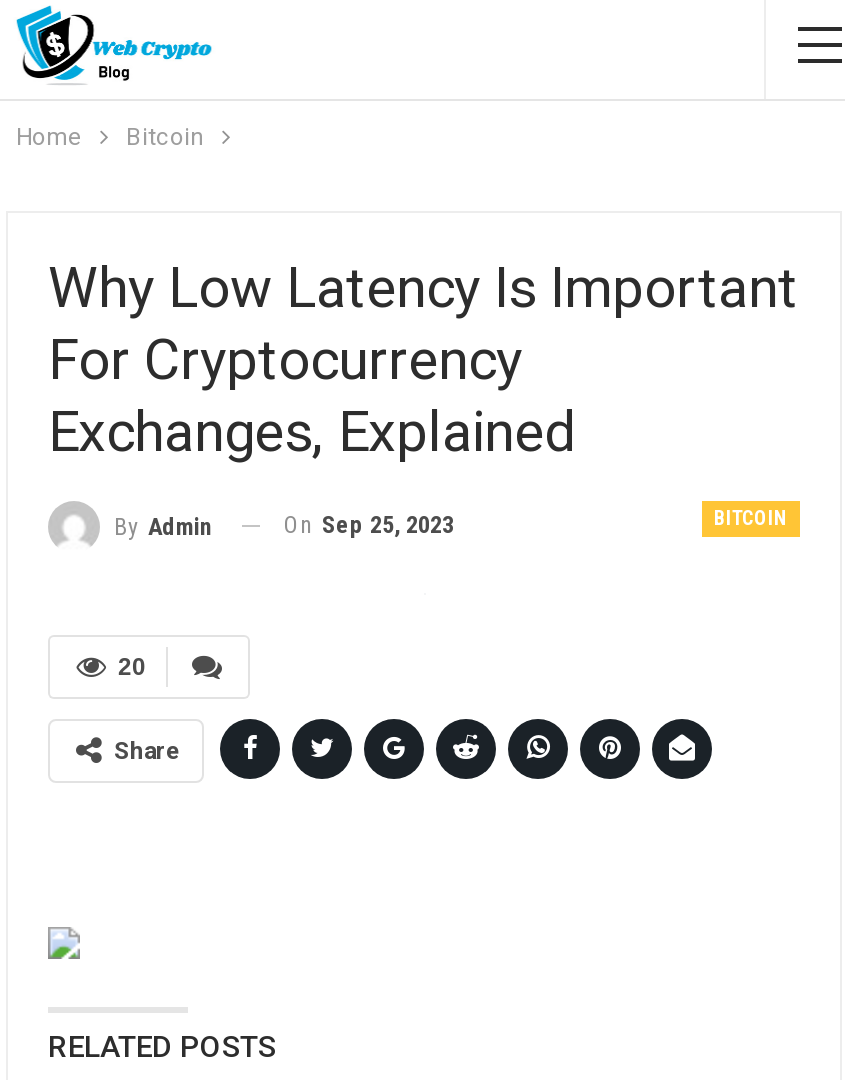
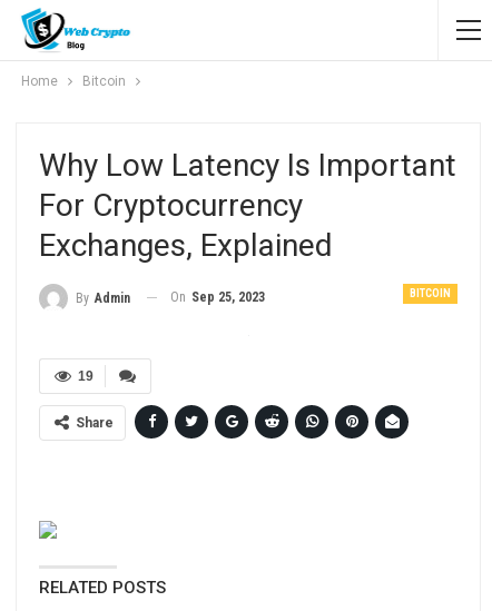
- 20
+ 19
